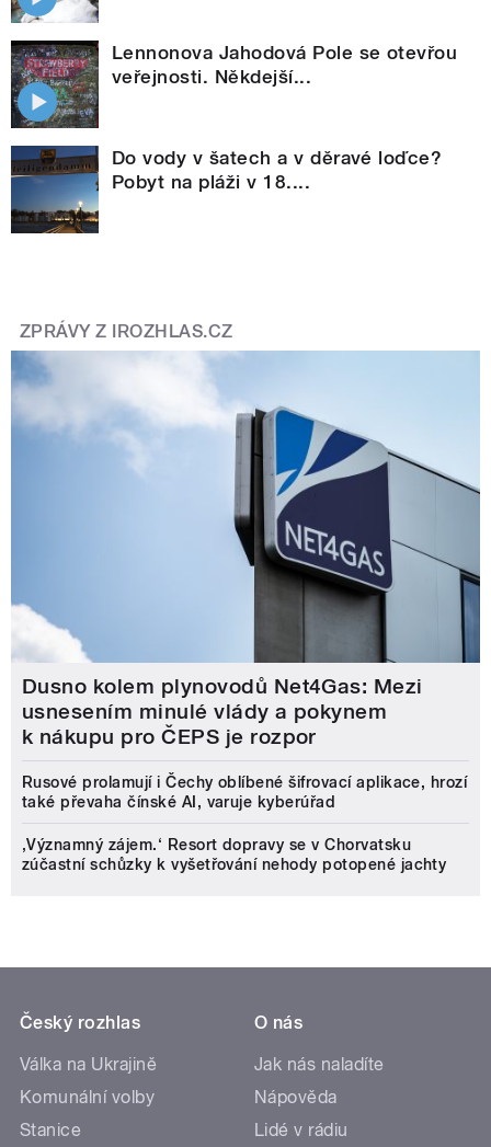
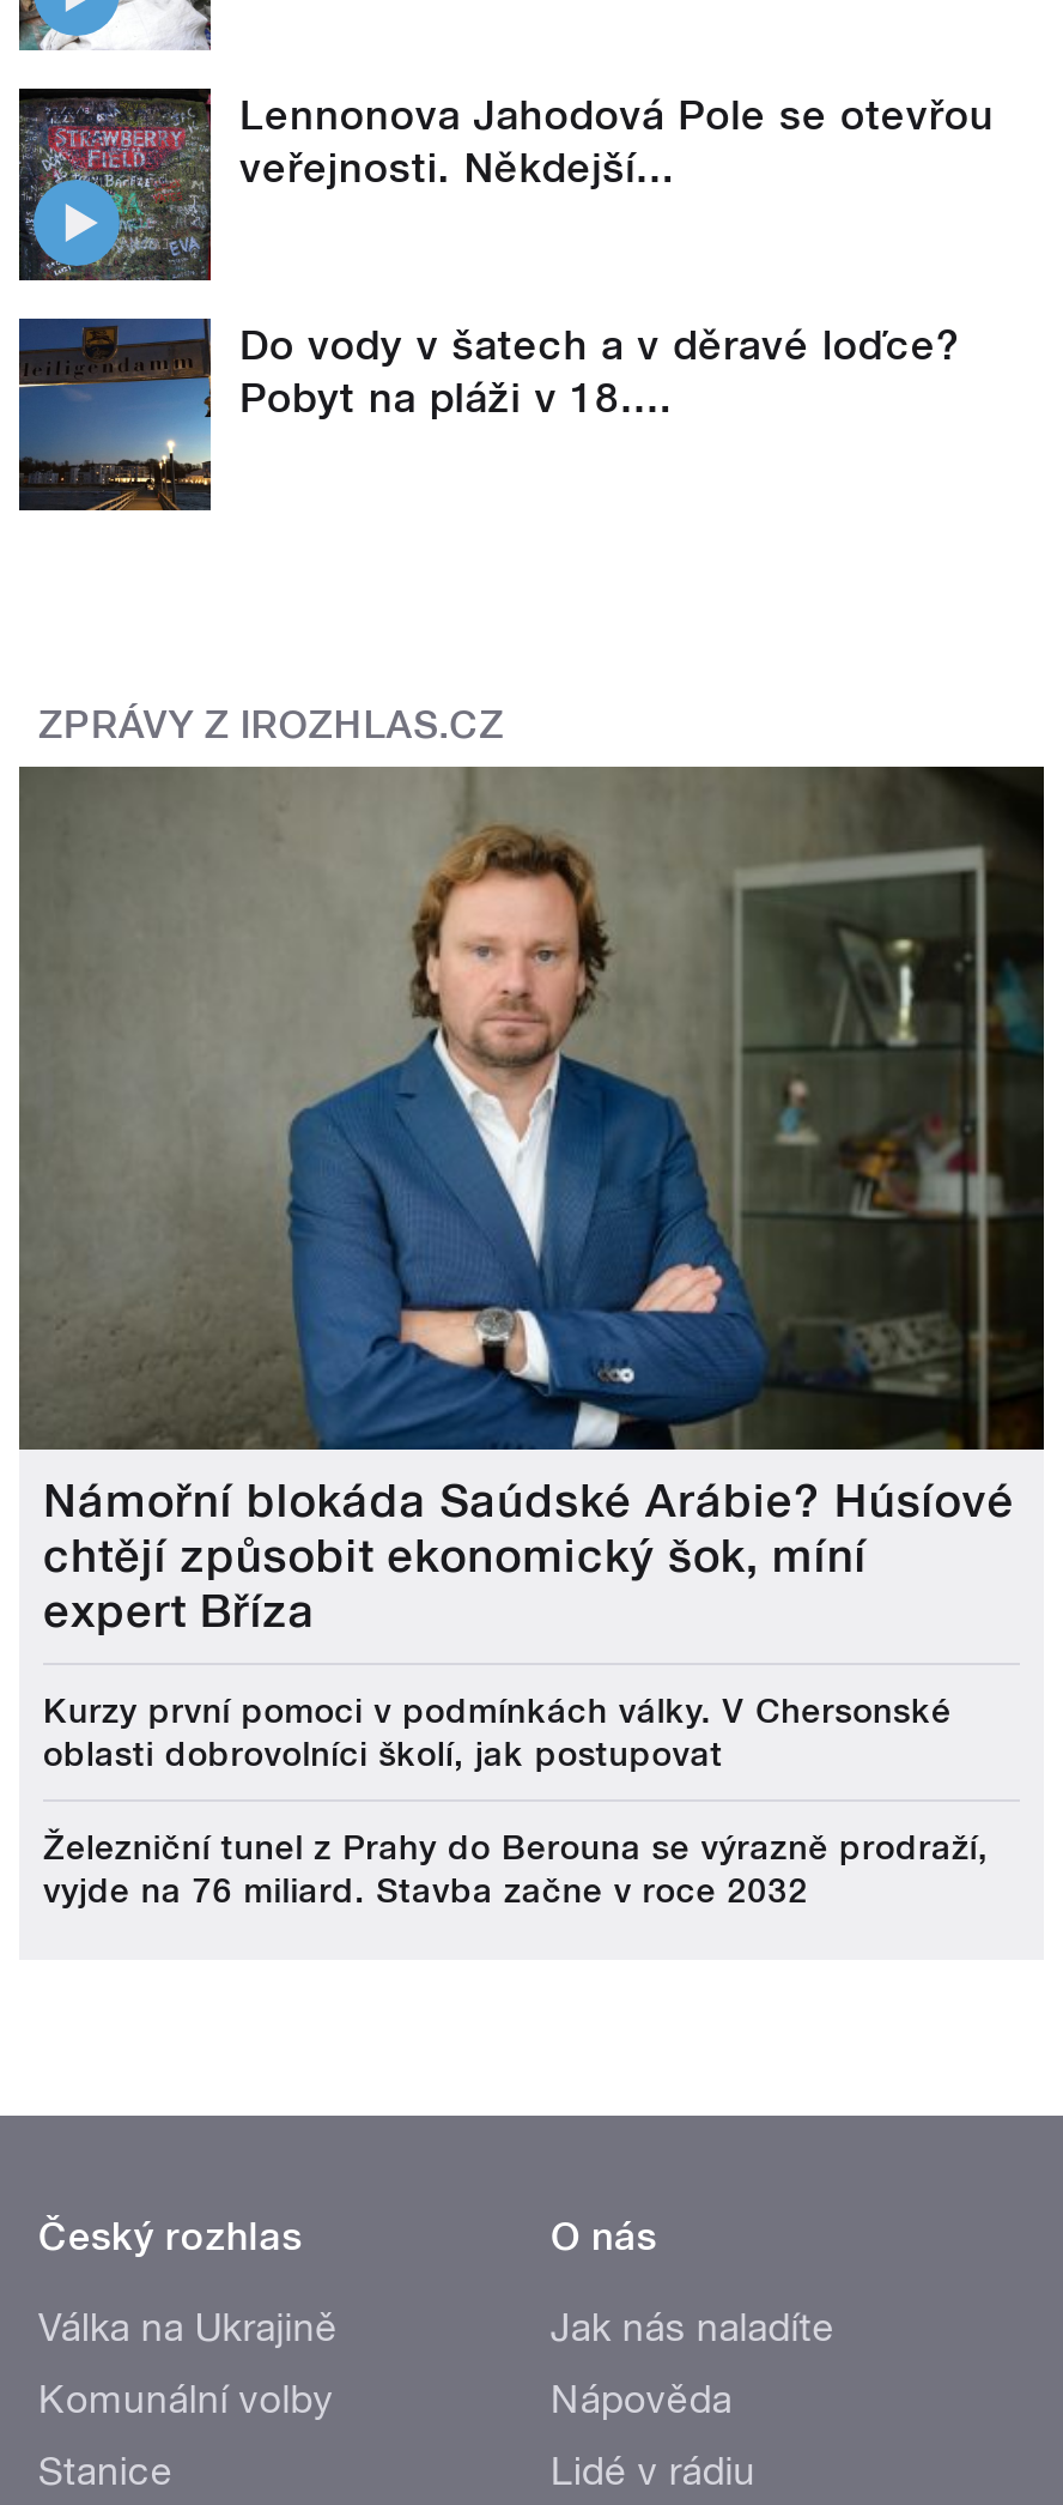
- [image]
- Dusno kolem plynovodů Net4Gas: Mezi
- usnesením minulé vlády a pokynem
- k nákupu pro ČEPS je rozpor
+ [image]
+ Námořní blokáda Saúdské Arábie? Húsíové
+ chtějí způsobit ekonomický šok, míní
+ expert Bříza

- Rusové prolamují i Čechy oblíbené šifrovací aplikace, hrozí
- také převaha čínské AI, varuje kyberúřad
+ Kurzy první pomoci v podmínkách války. V Chersonské
+ oblasti dobrovolníci školí, jak postupovat

- ‚Významný zájem.‘ Resort dopravy se v Chorvatsku
- zúčastní schůzky k vyšetřování nehody potopené jachty
+ Železniční tunel z Prahy do Berouna se výrazně prodraží,
+ vyjde na 76 miliard. Stavba začne v roce 2032
